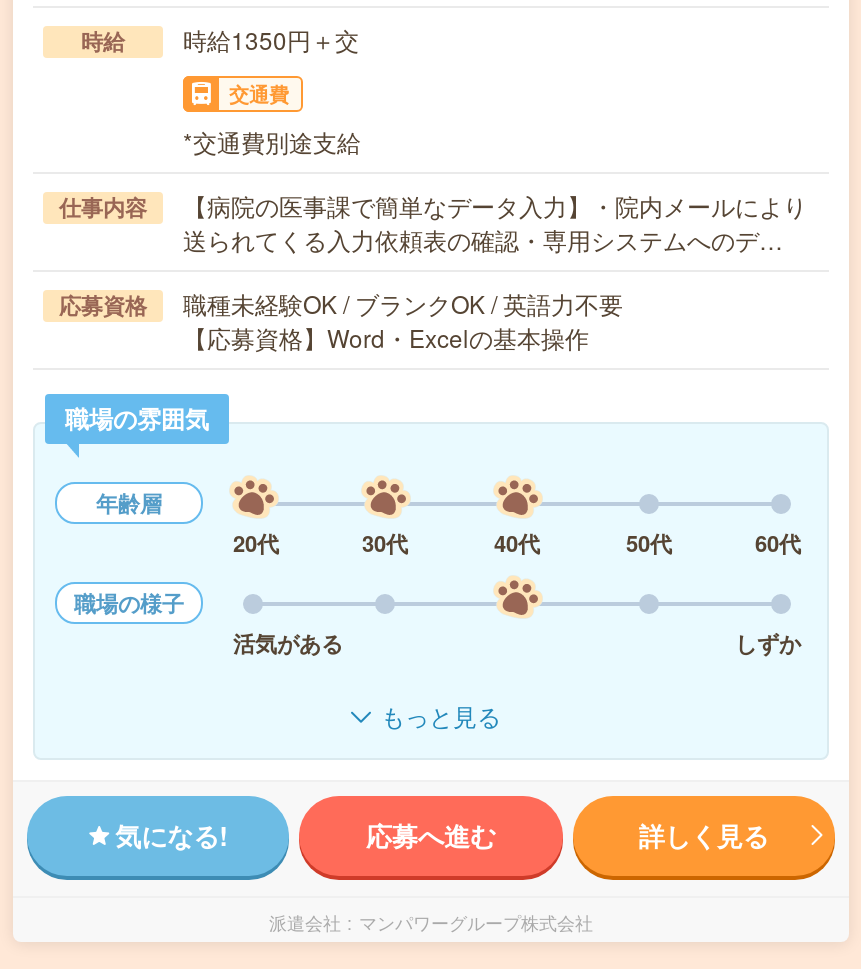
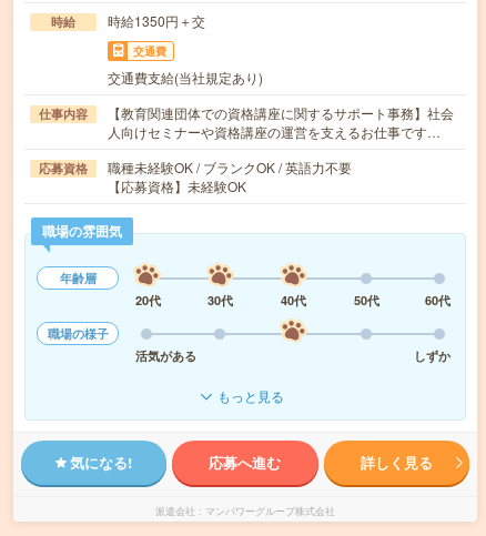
- *交通費別途支給
+ 交通費支給(当社規定あり)

- 【病院の医事課で簡単なデータ入力】・院内メールにより
- 送られてくる入力依頼表の確認・専用システムへのデ…
+ 【教育関連団体での資格講座に関するサポート事務】社会
+ 人向けセミナーや資格講座の運営を支えるお仕事です…

- 【応募資格】Word・Excelの基本操作
+ 【応募資格】未経験OK
